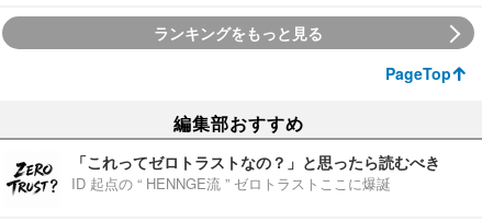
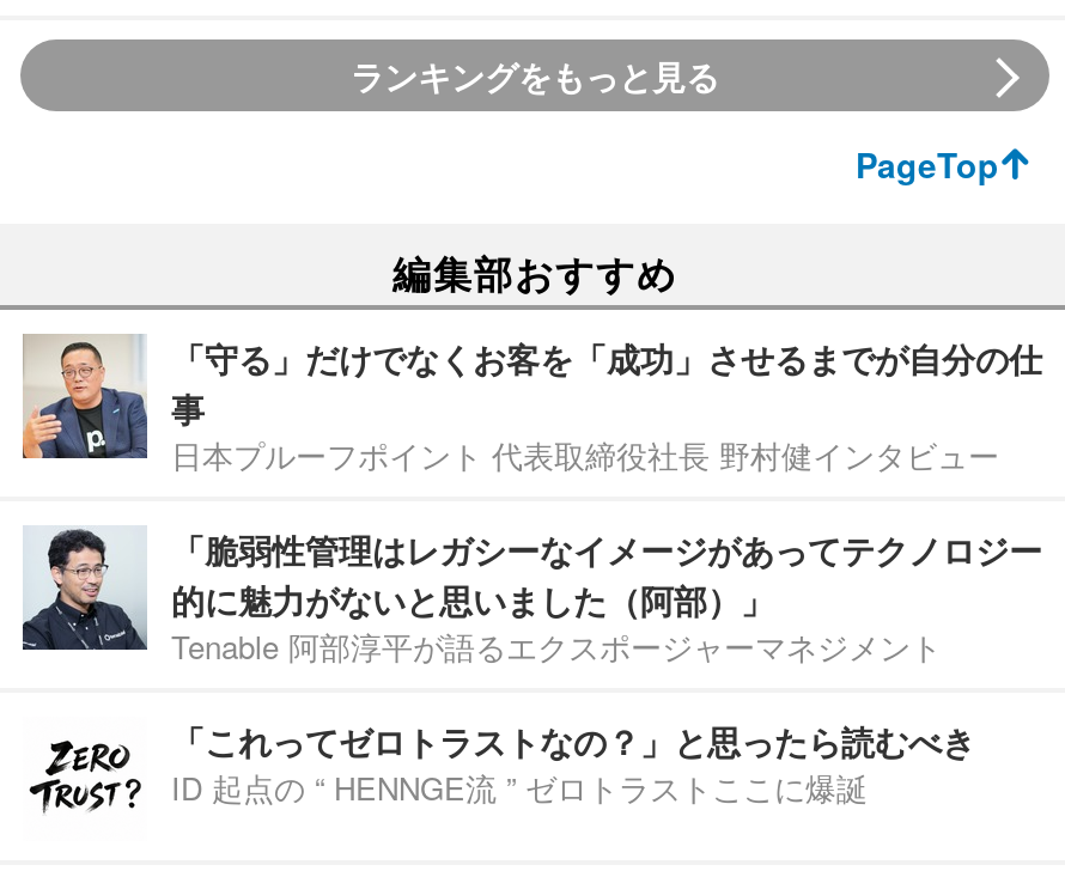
+ [image]
+ 「守る」だけでなくお客を「成功」させるまでが自分の仕
+ 事
+ 日本プルーフポイント 代表取締役社長 野村健インタビュー
+ 「脆弱性管理はレガシーなイメージがあってテクノロジー
+ 的に魅力がないと思いました（阿部）」
+ Tenable 阿部淳平が語るエクスポージャーマネジメント

+ [image]
